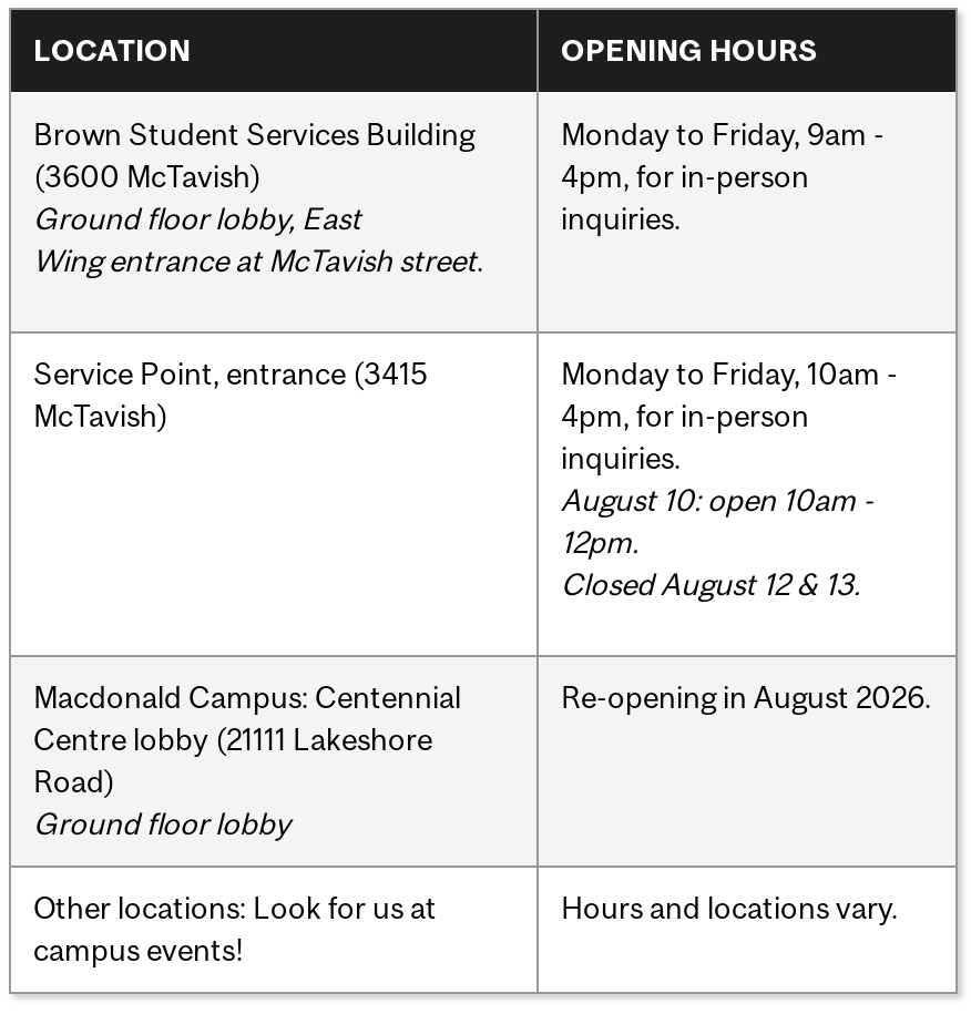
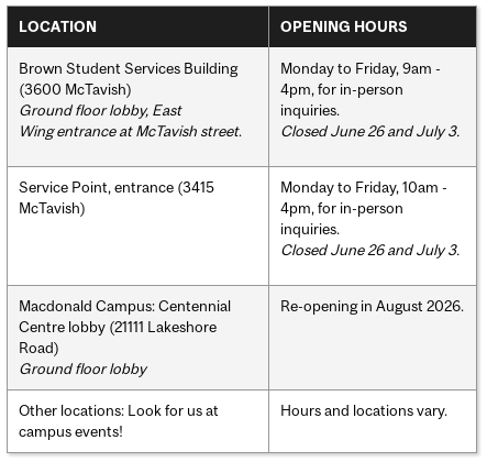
+ Closed June 26 and July 3.

- August 10: open 10am -
- 12pm.
- Closed August 12 & 13.
+ Closed June 26 and July 3.
